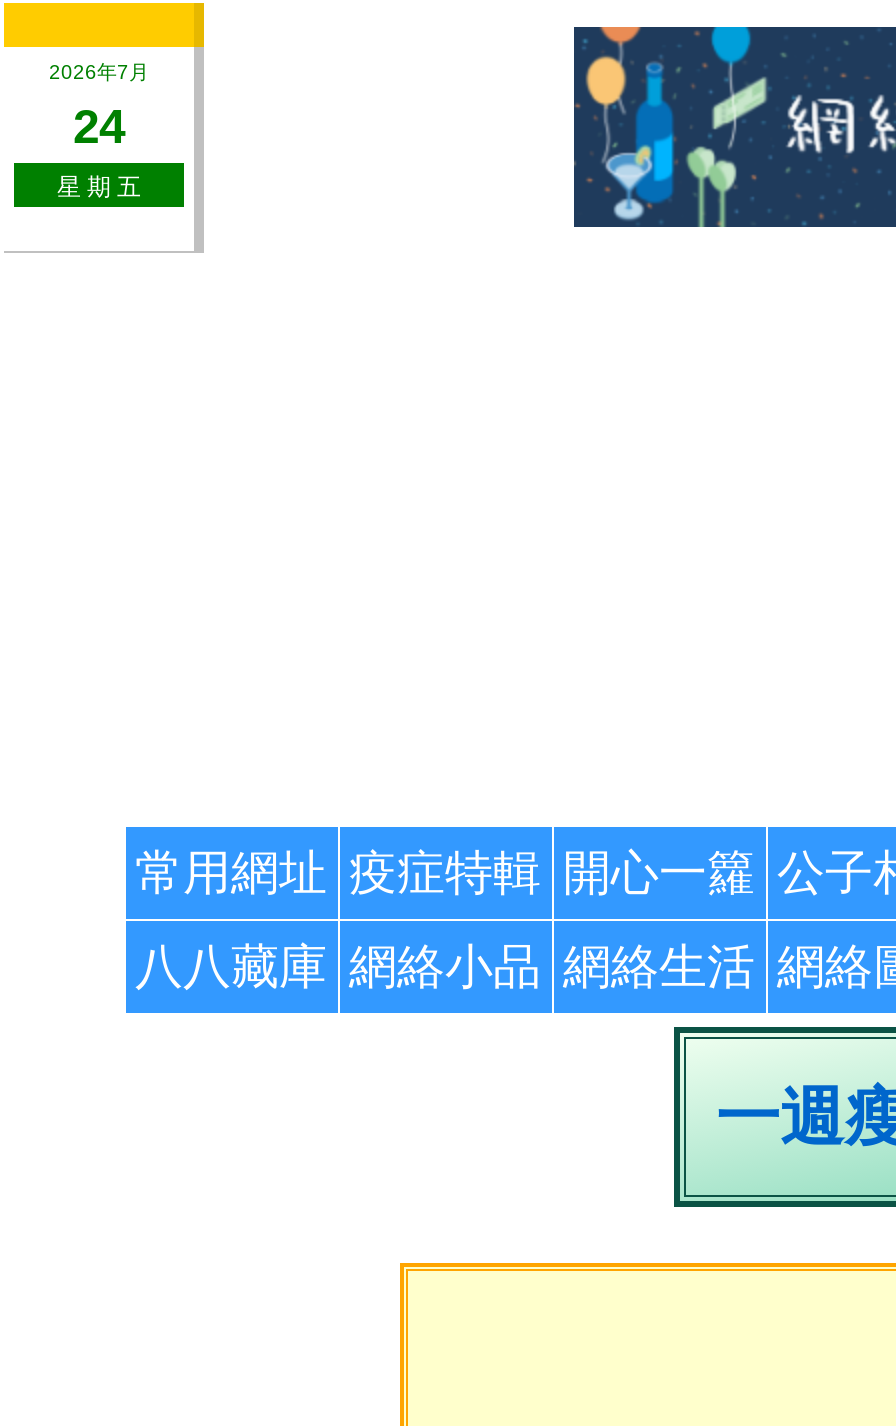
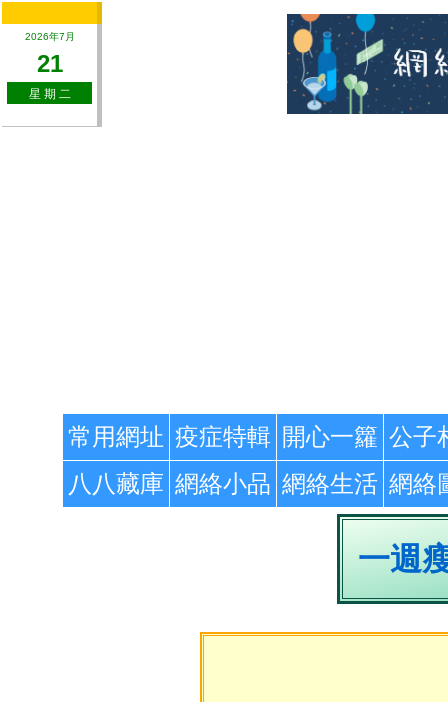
- 24
+ 21

- 星 期 五
+ 星 期 二
